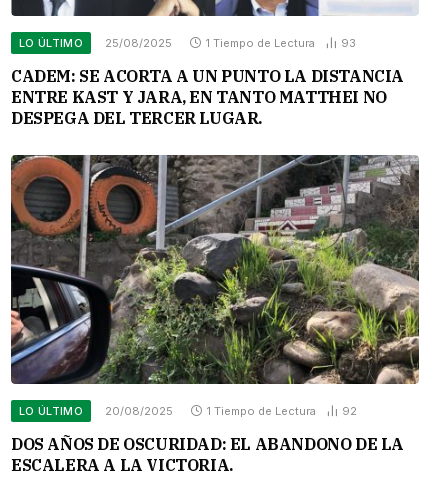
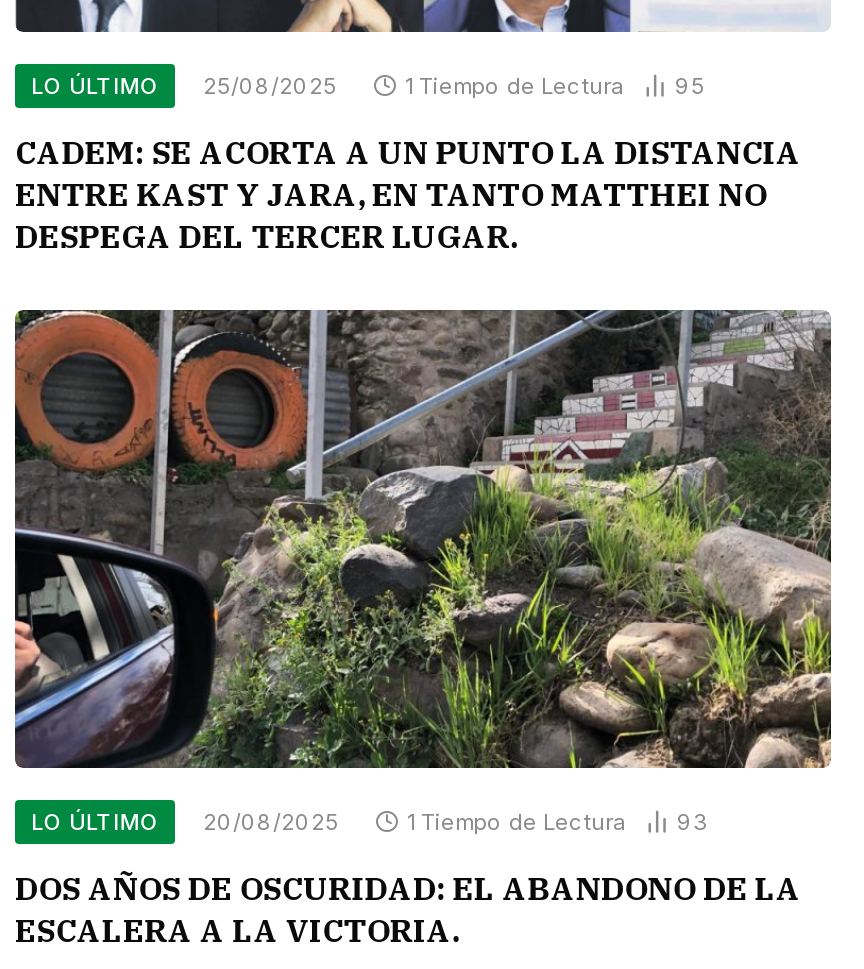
- 1 Tiempo de Lectura 93
+ 1 Tiempo de Lectura 95

- 1 Tiempo de Lectura 92
+ 1 Tiempo de Lectura 93
